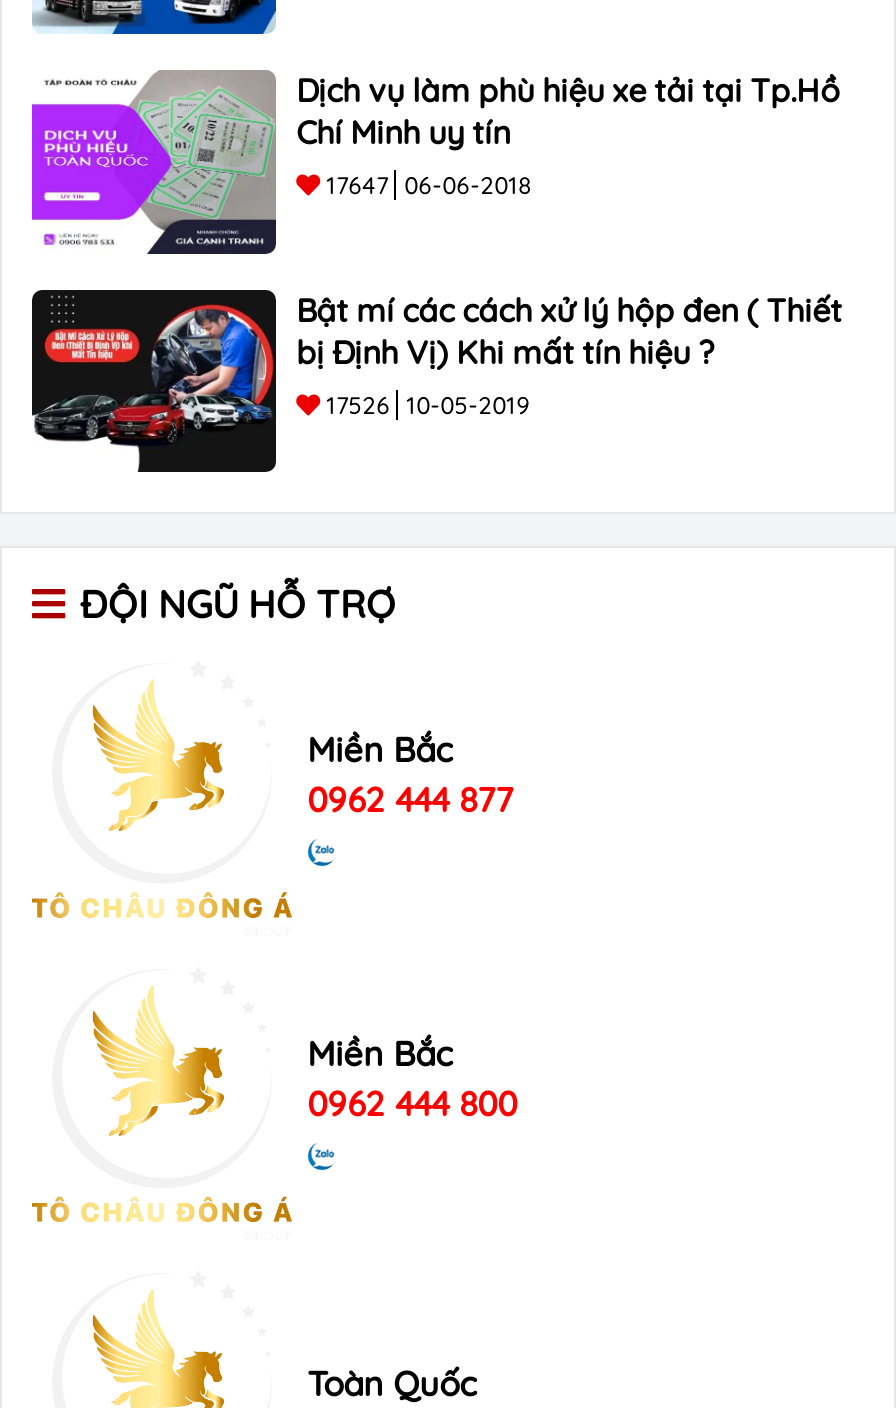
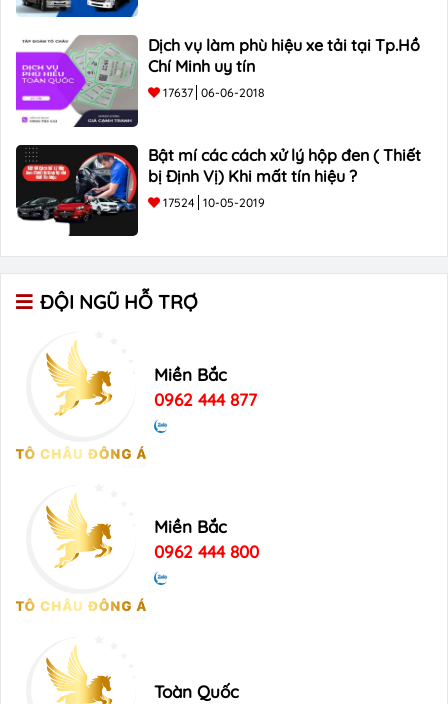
- 17647 06-06-2018
+ 17637 06-06-2018

- 17526 10-05-2019
+ 17524 10-05-2019
